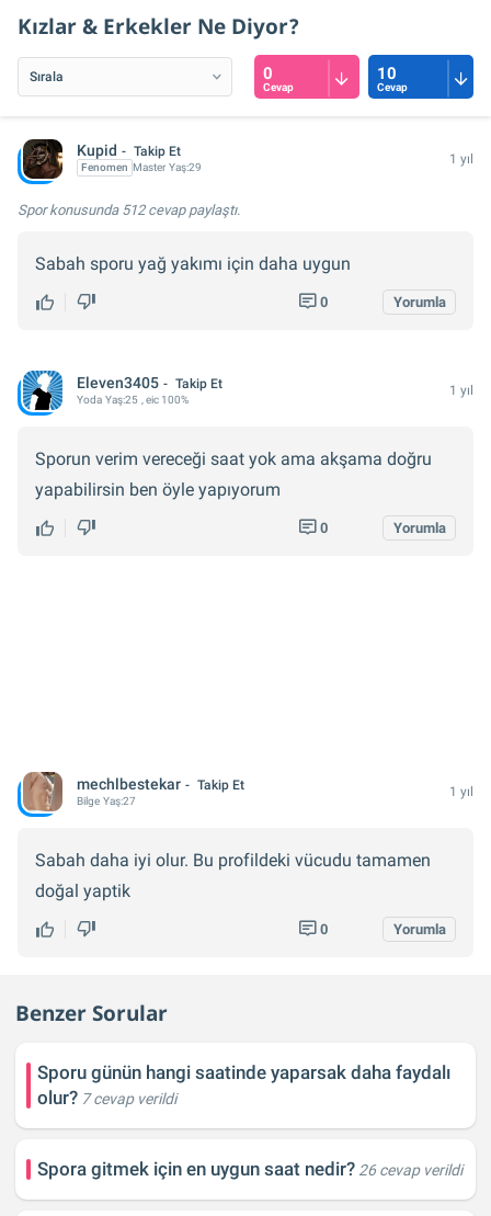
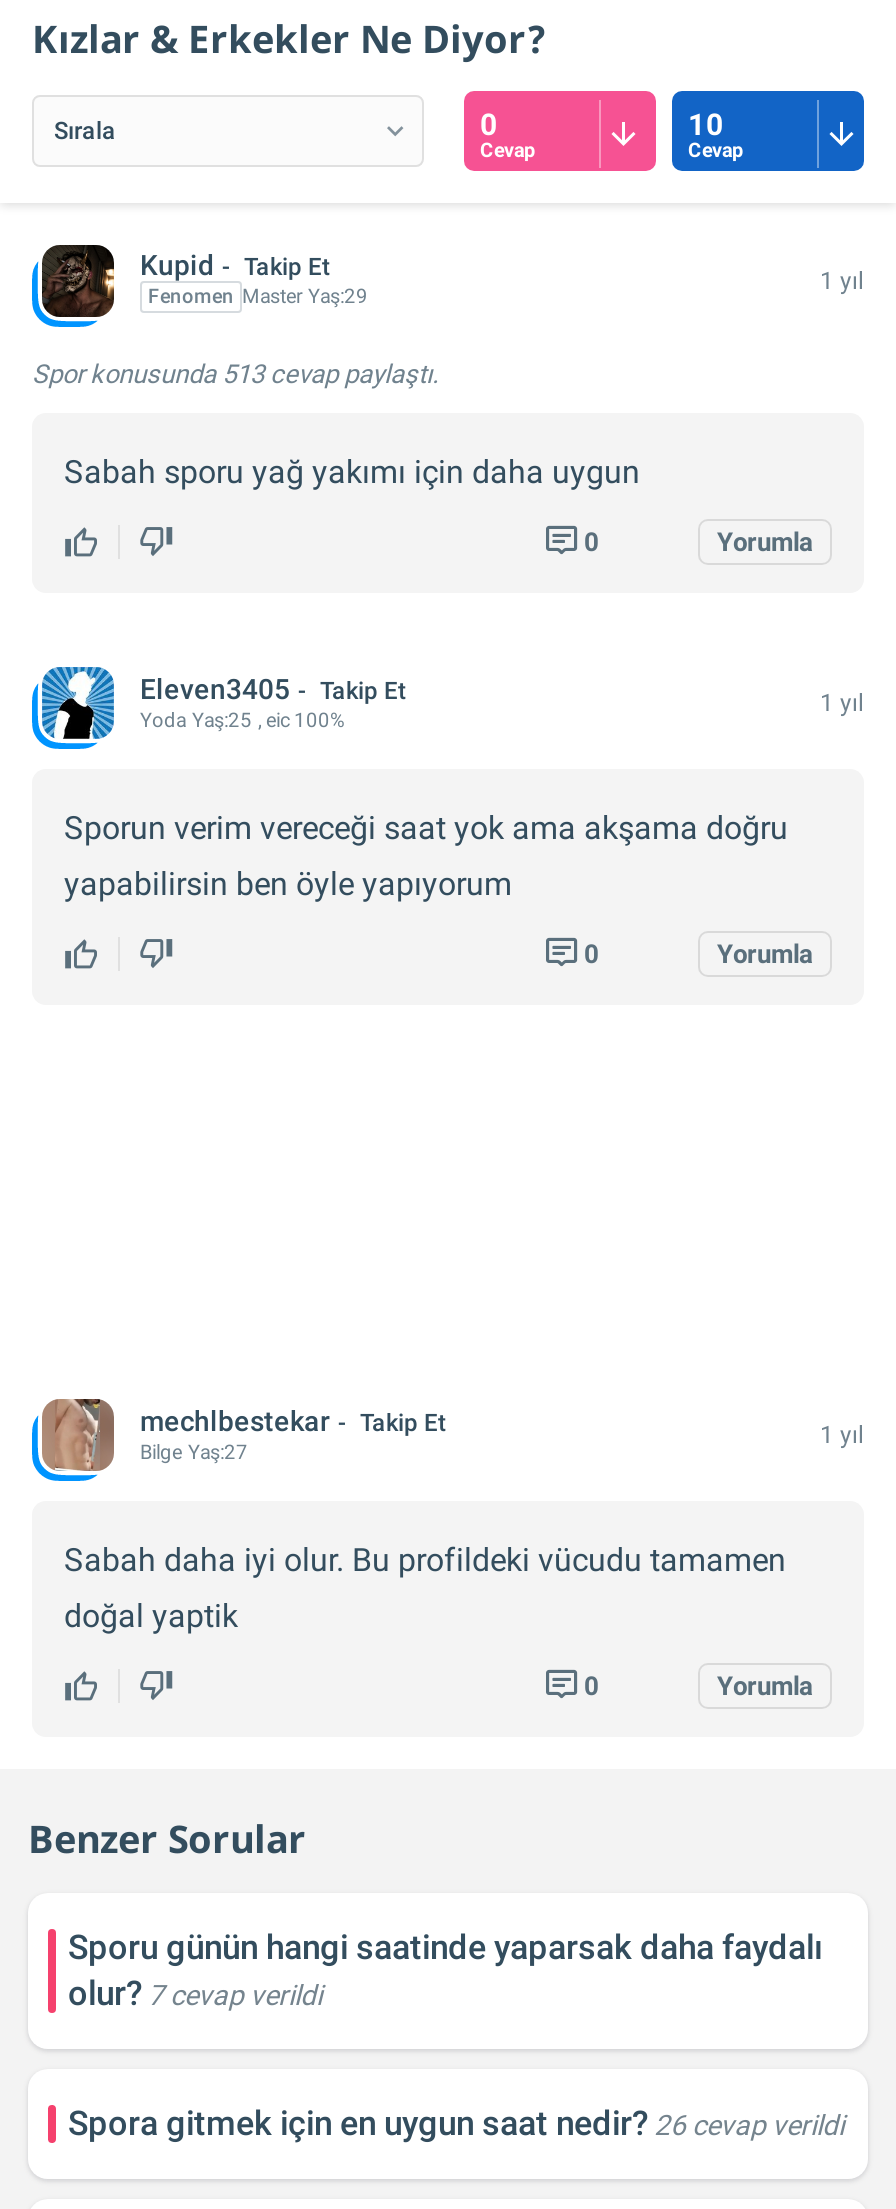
- Spor konusunda 512 cevap paylaştı.
+ Spor konusunda 513 cevap paylaştı.
